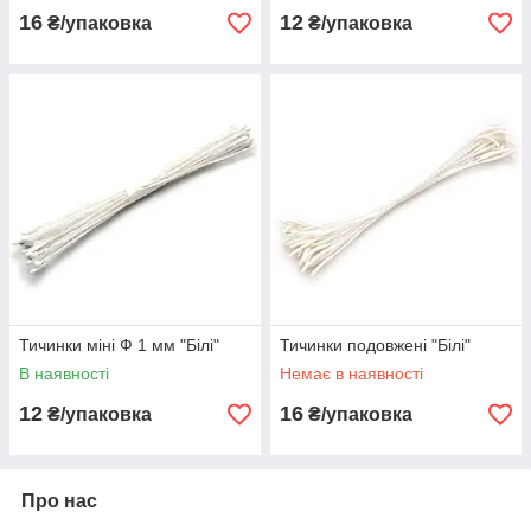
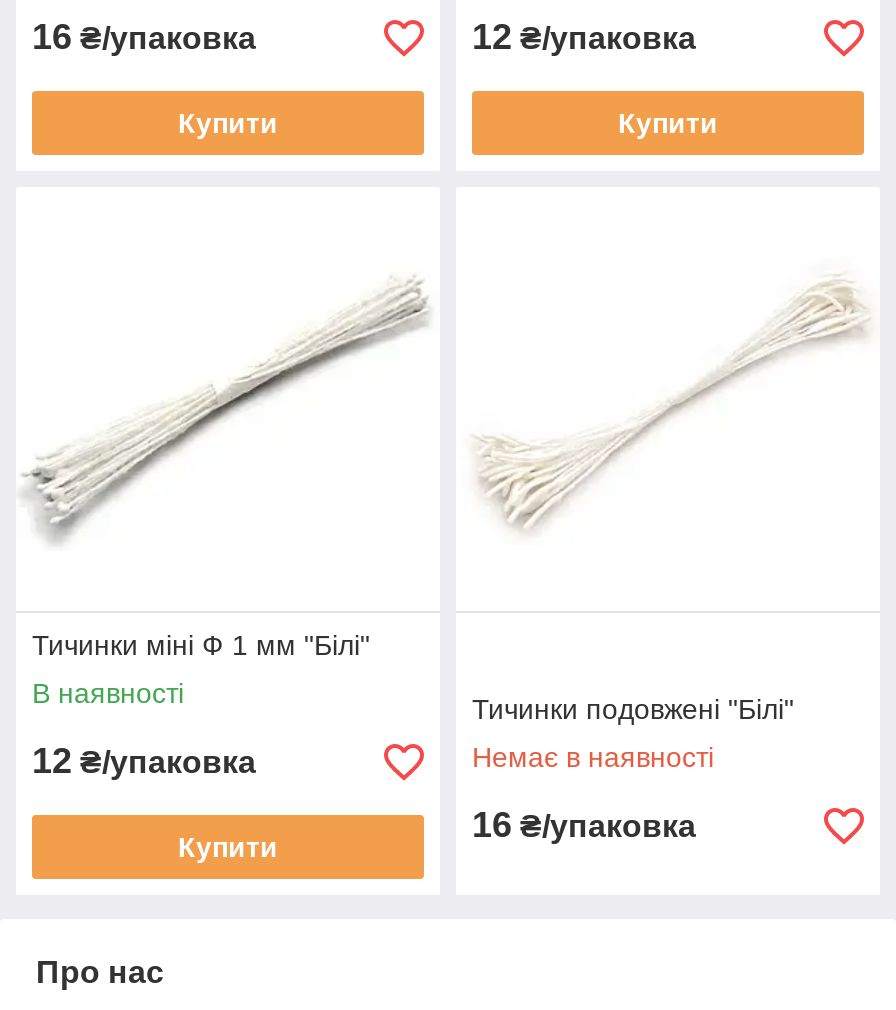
+ Купити

+ Купити

+ Купити
